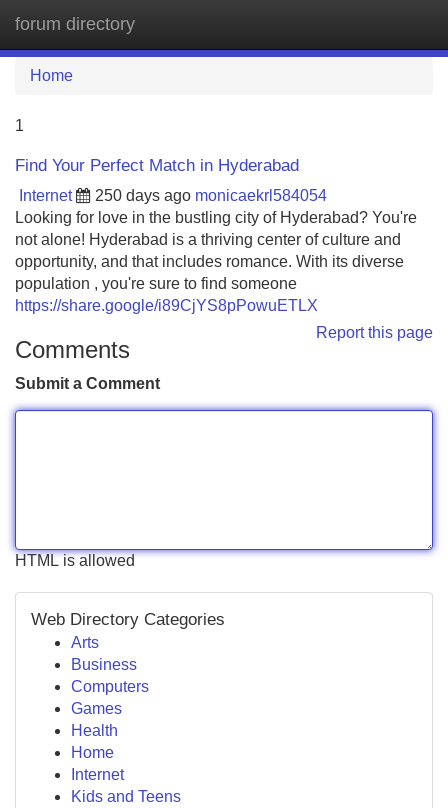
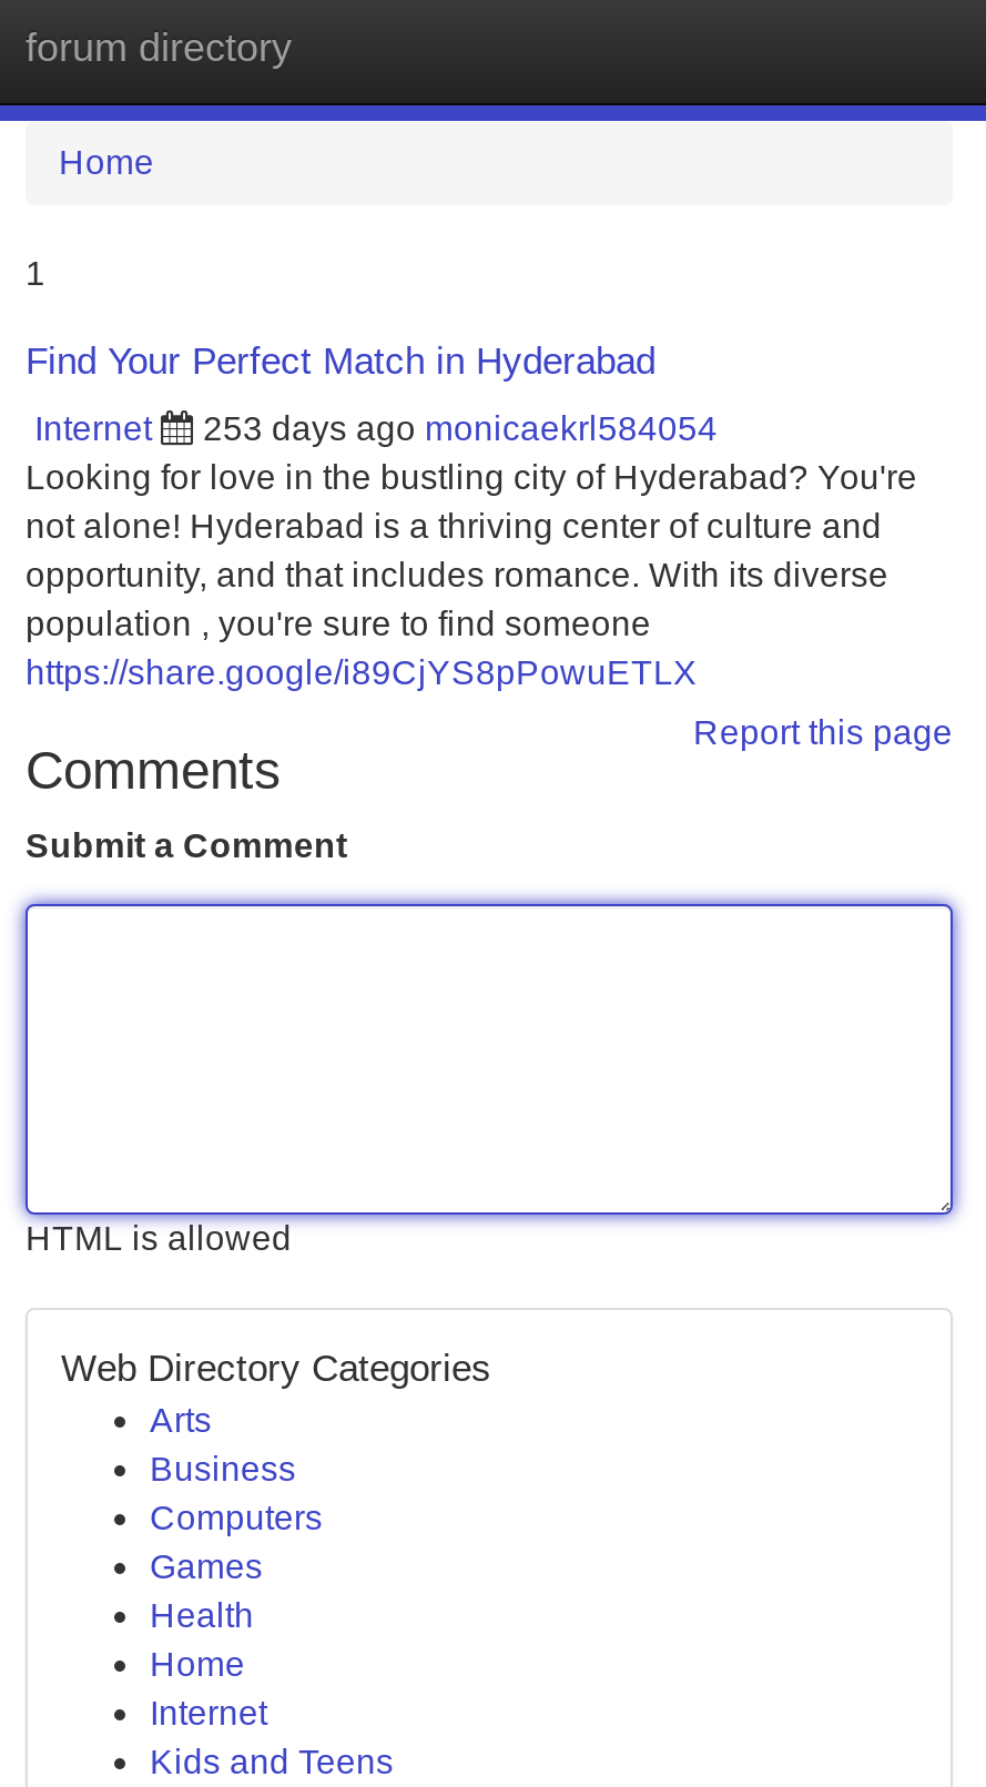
- 250 days ago monicaekrl584054
+ 253 days ago monicaekrl584054
